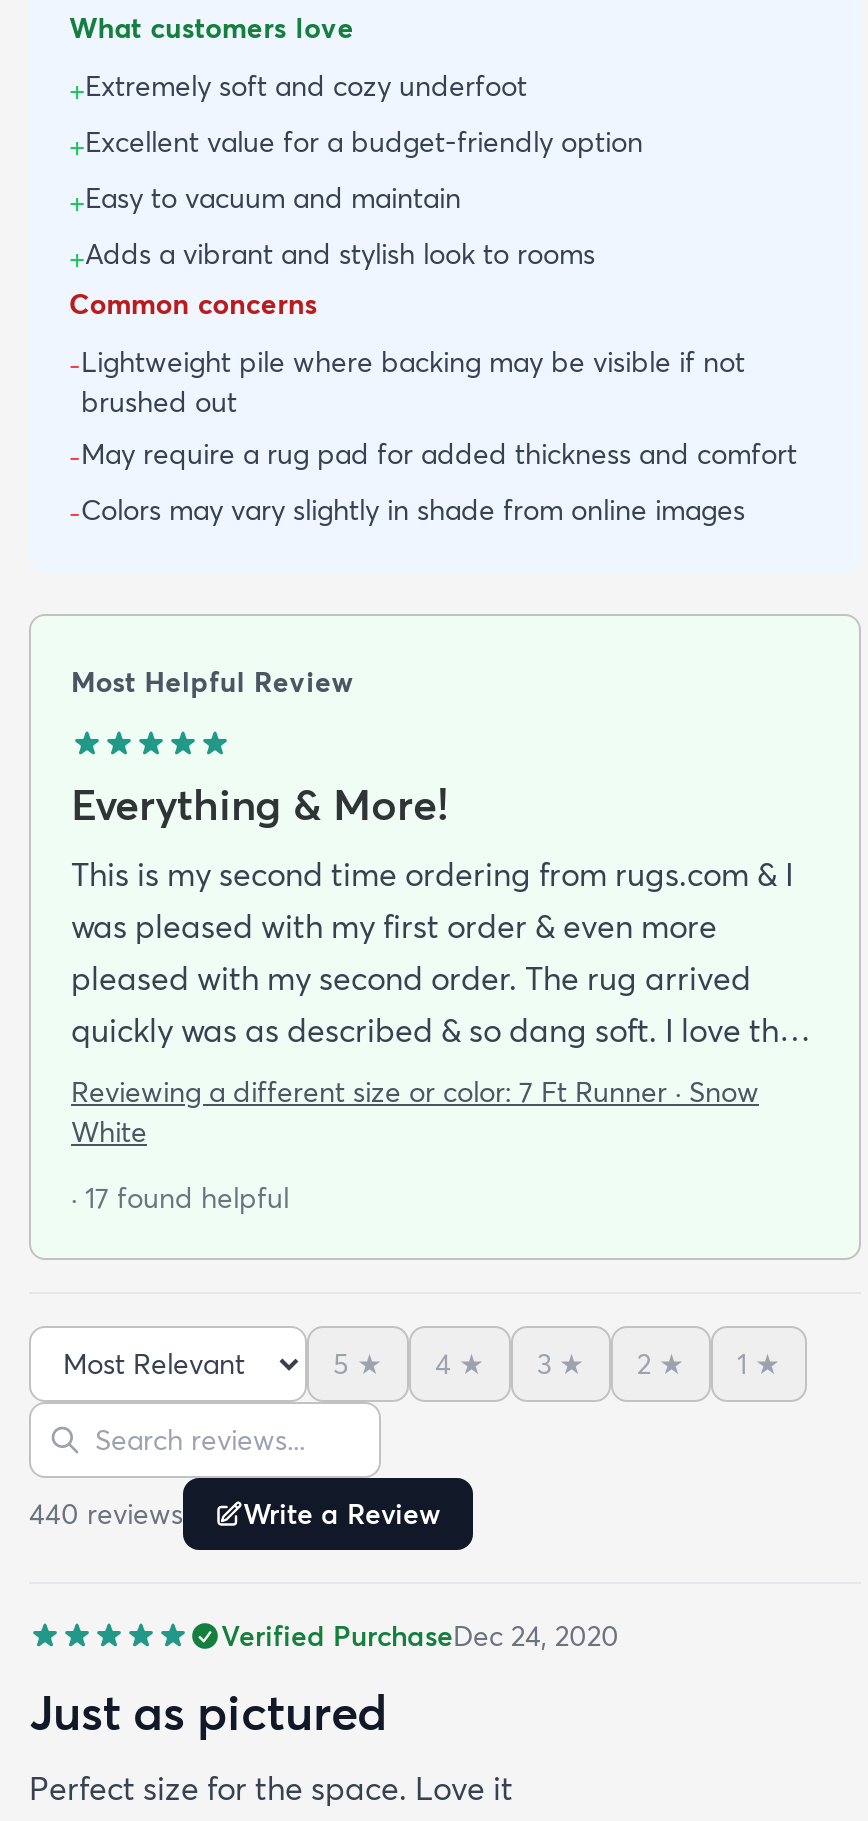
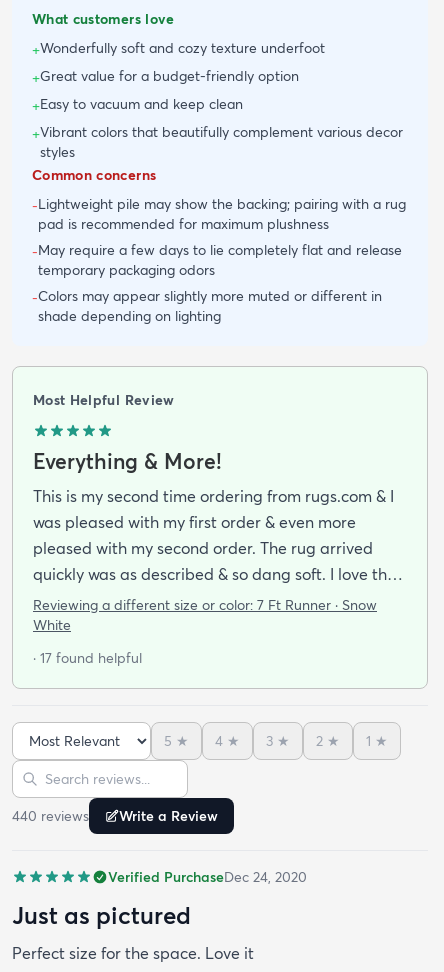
- +Extremely soft and cozy underfoot
- +Excellent value for a budget-friendly option
- +Easy to vacuum and maintain
- +Adds a vibrant and stylish look to rooms
+ +Wonderfully soft and cozy texture underfoot
+ +Great value for a budget-friendly option
+ +Easy to vacuum and keep clean
+ +Vibrant colors that beautifully complement various decor
+ styles

- -Lightweight pile where backing may be visible if not
- brushed out
- -May require a rug pad for added thickness and comfort
- -Colors may vary slightly in shade from online images
+ -Lightweight pile may show the backing; pairing with a rug
+ pad is recommended for maximum plushness
+ -May require a few days to lie completely flat and release
+ temporary packaging odors
+ -Colors may appear slightly more muted or different in
+ shade depending on lighting
